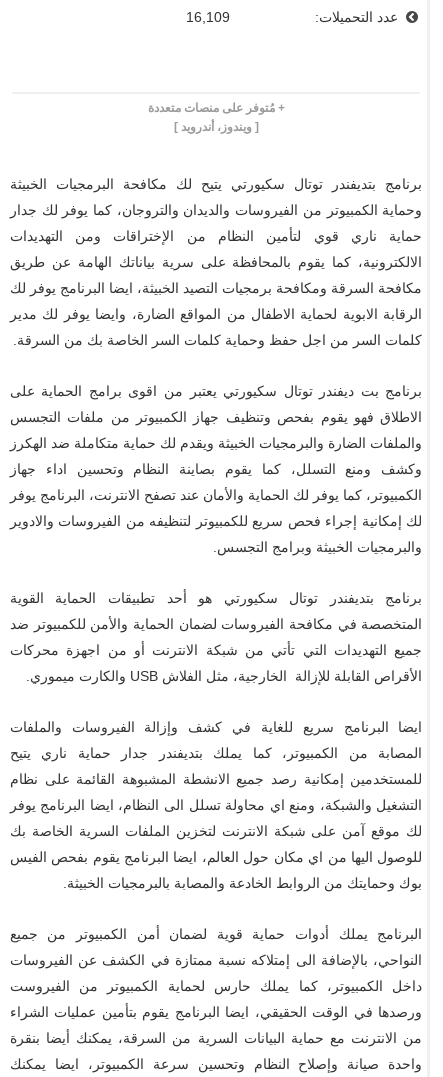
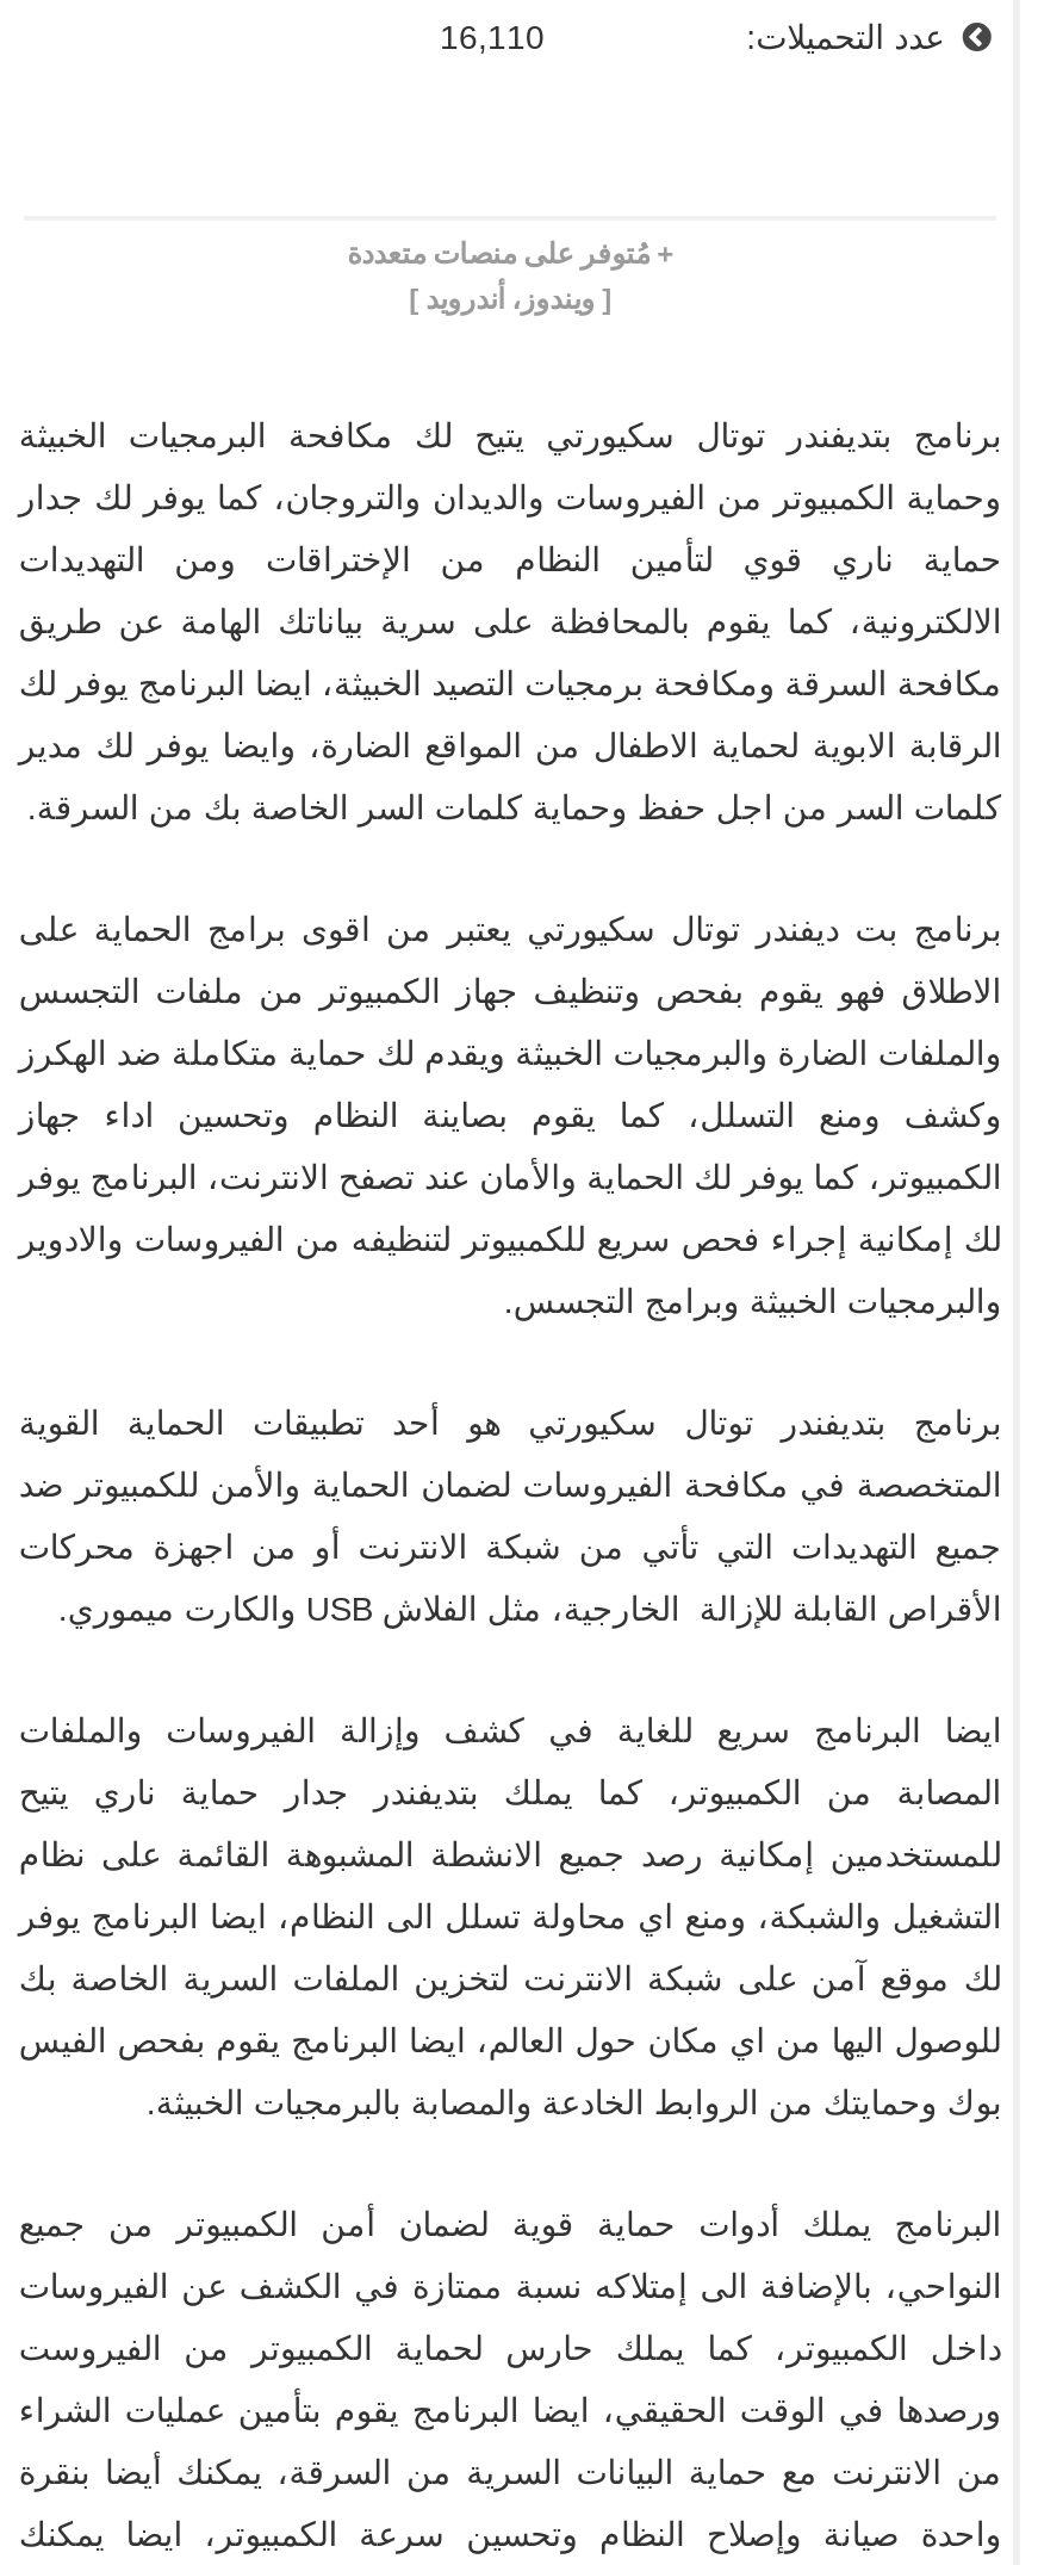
- 16,109
+ 16,110
